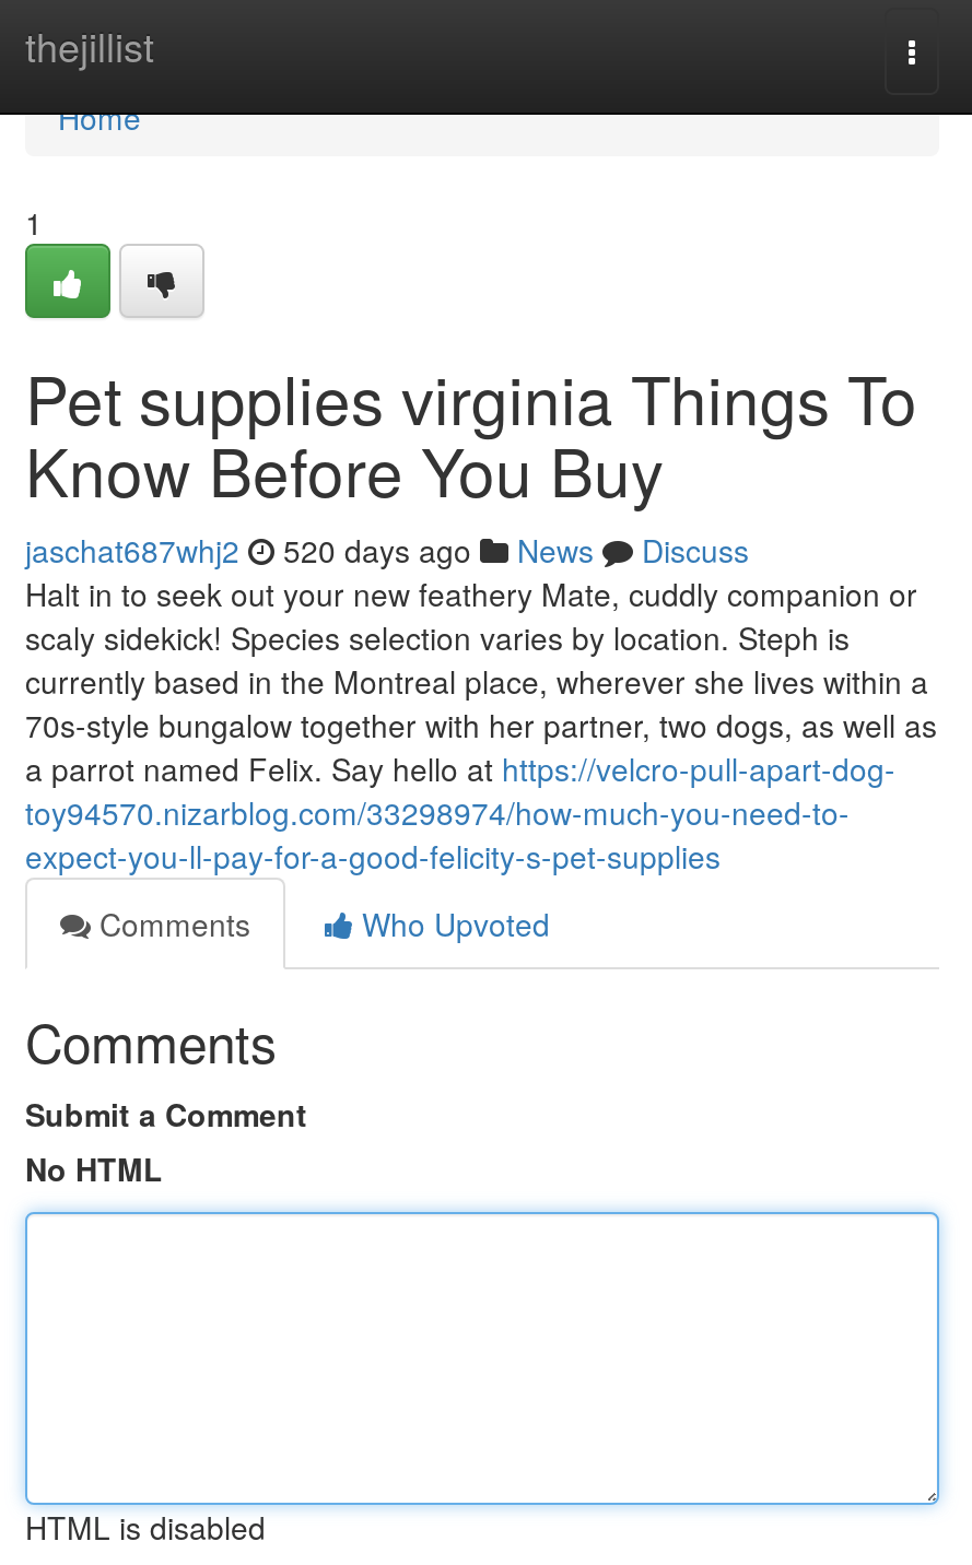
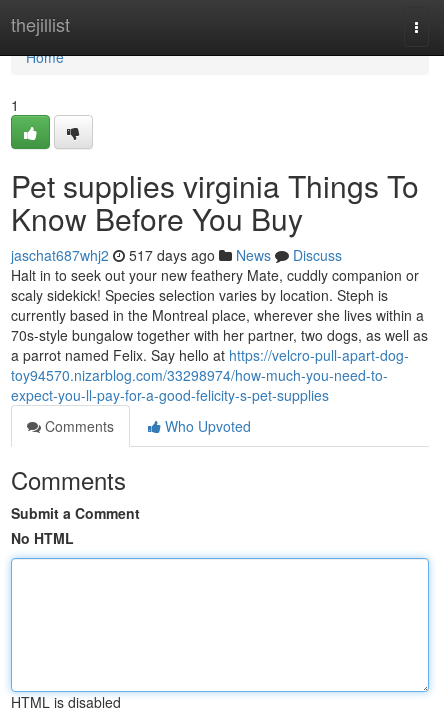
- jaschat687whj2 520 days ago News Discuss
+ jaschat687whj2 517 days ago News Discuss
